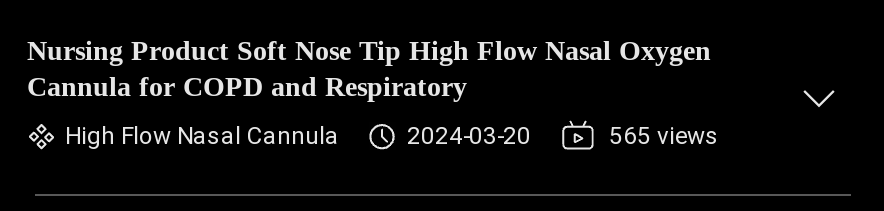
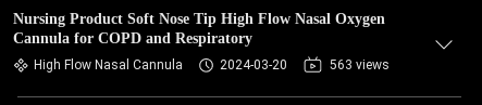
- 565 views
+ 563 views
